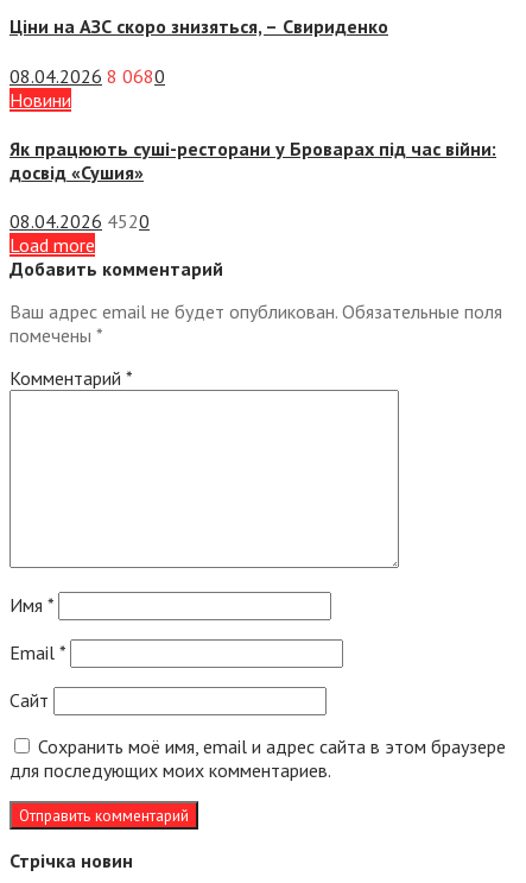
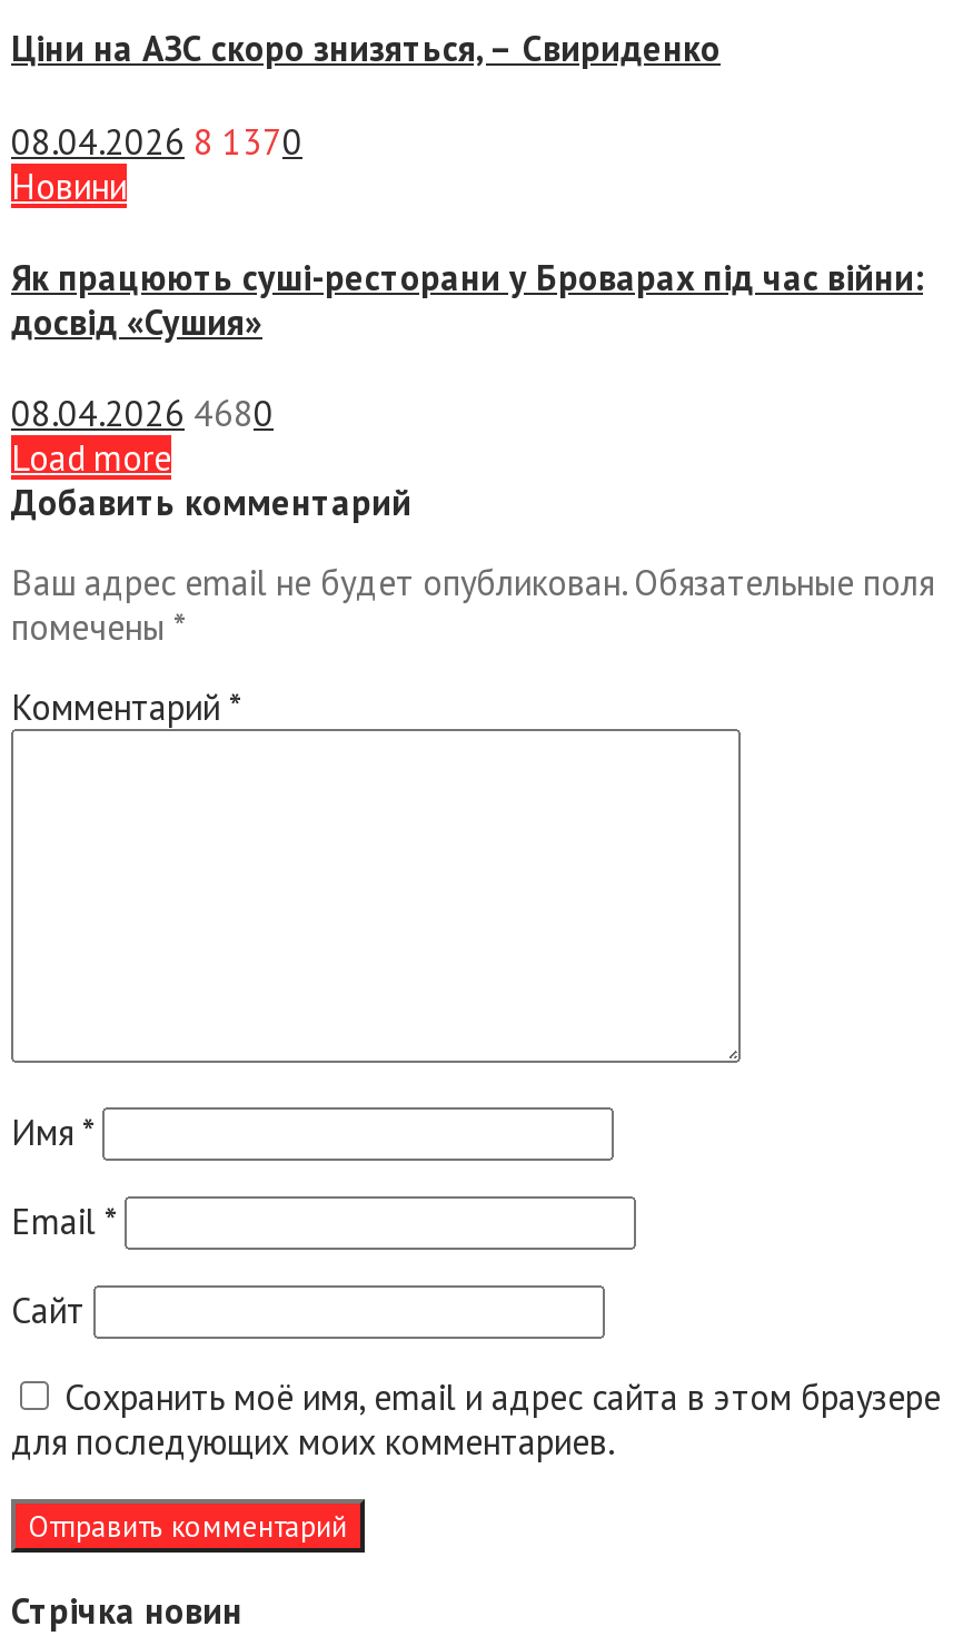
- 08.04.2026 8 0680
+ 08.04.2026 8 1370

- 08.04.2026 4520
+ 08.04.2026 4680
